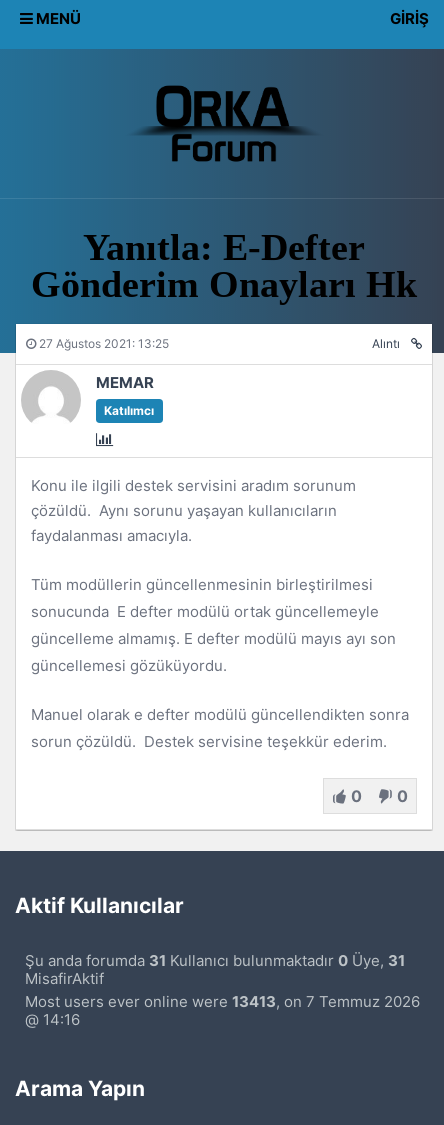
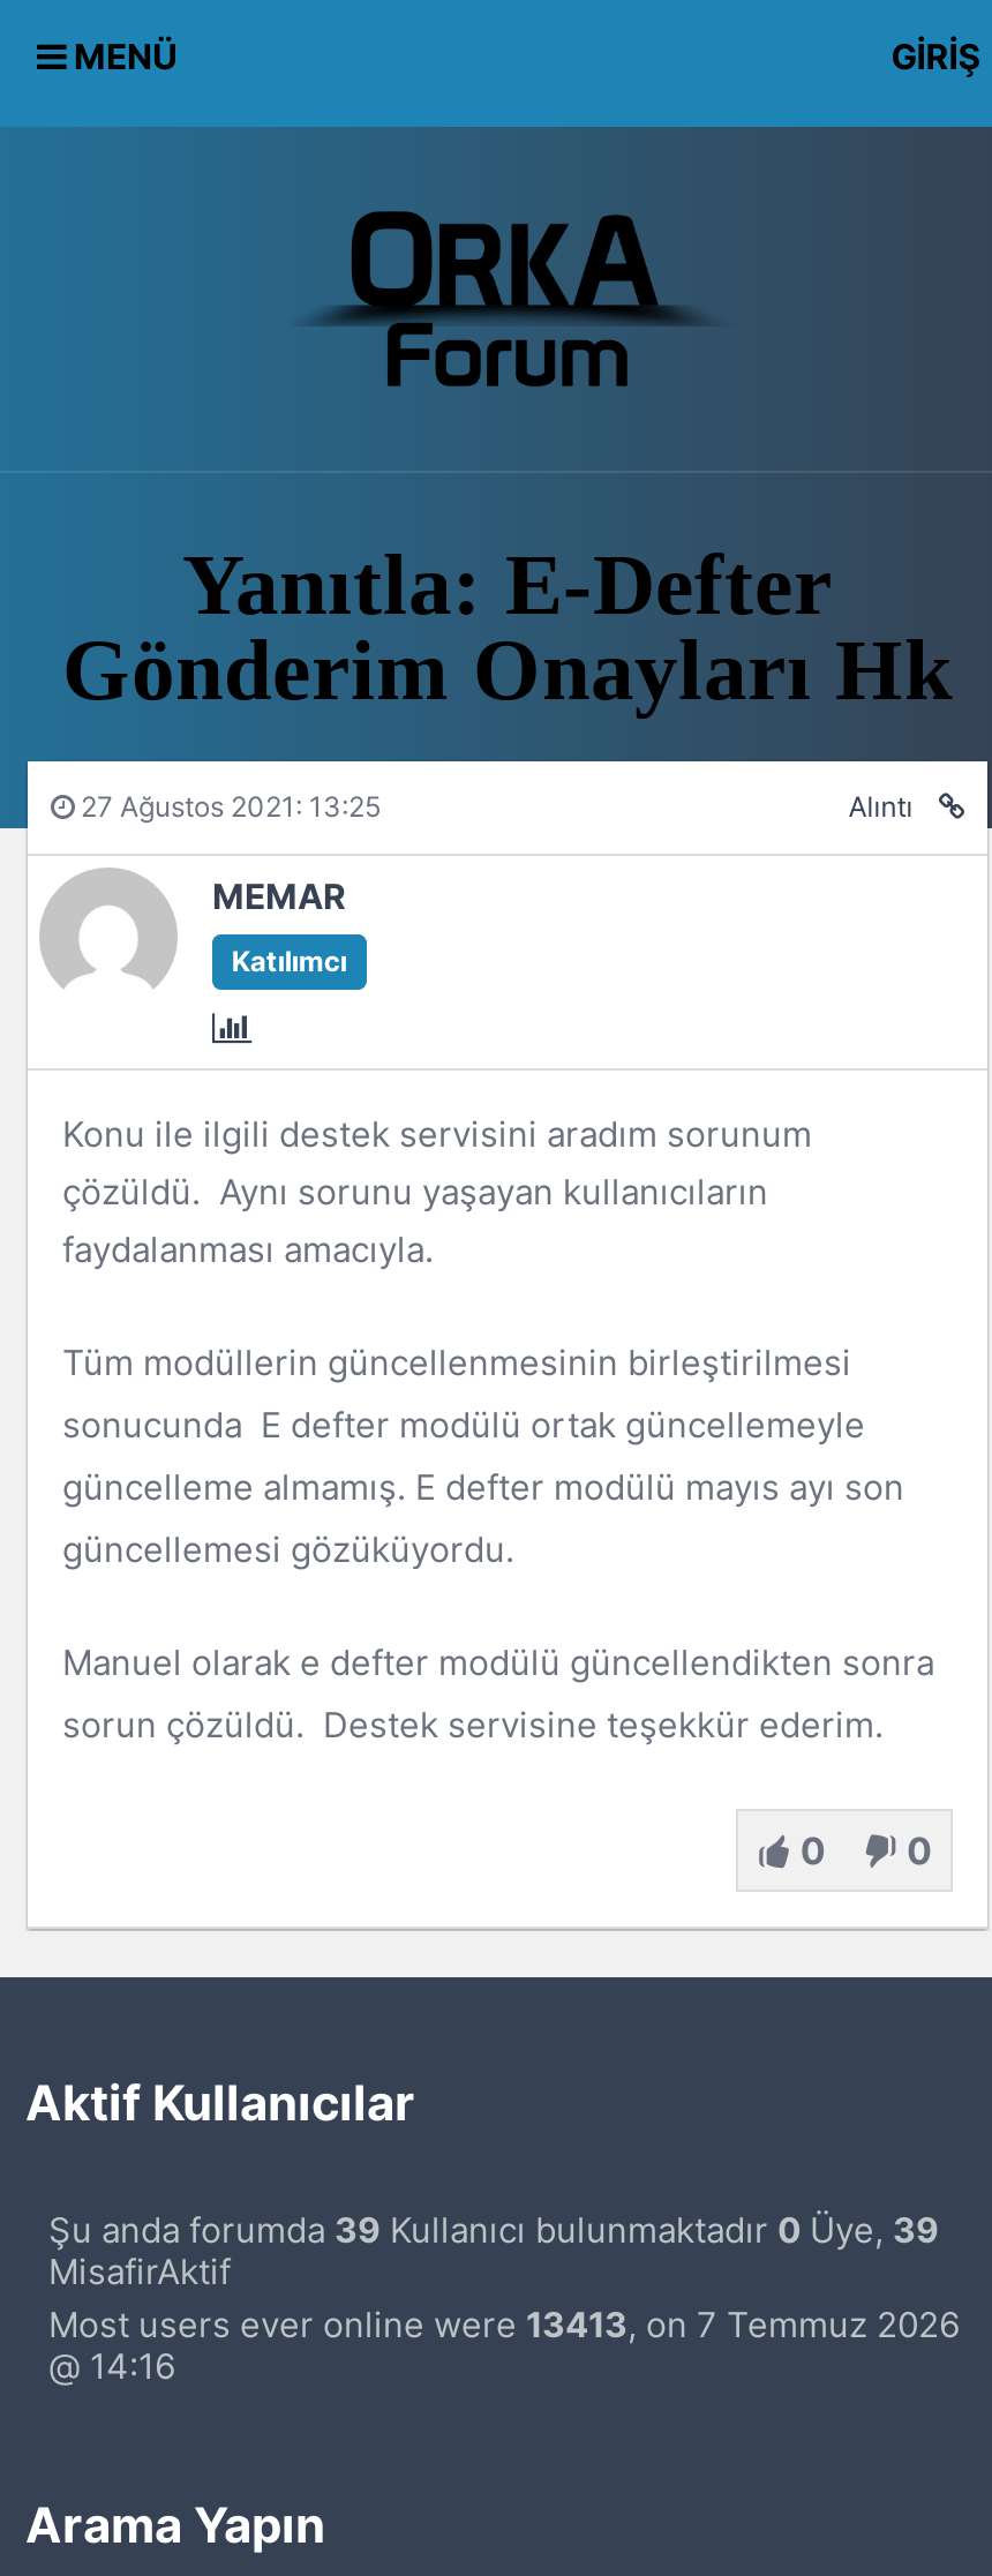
- Şu anda forumda 31 Kullanıcı bulunmaktadır 0 Üye, 31
+ Şu anda forumda 39 Kullanıcı bulunmaktadır 0 Üye, 39
